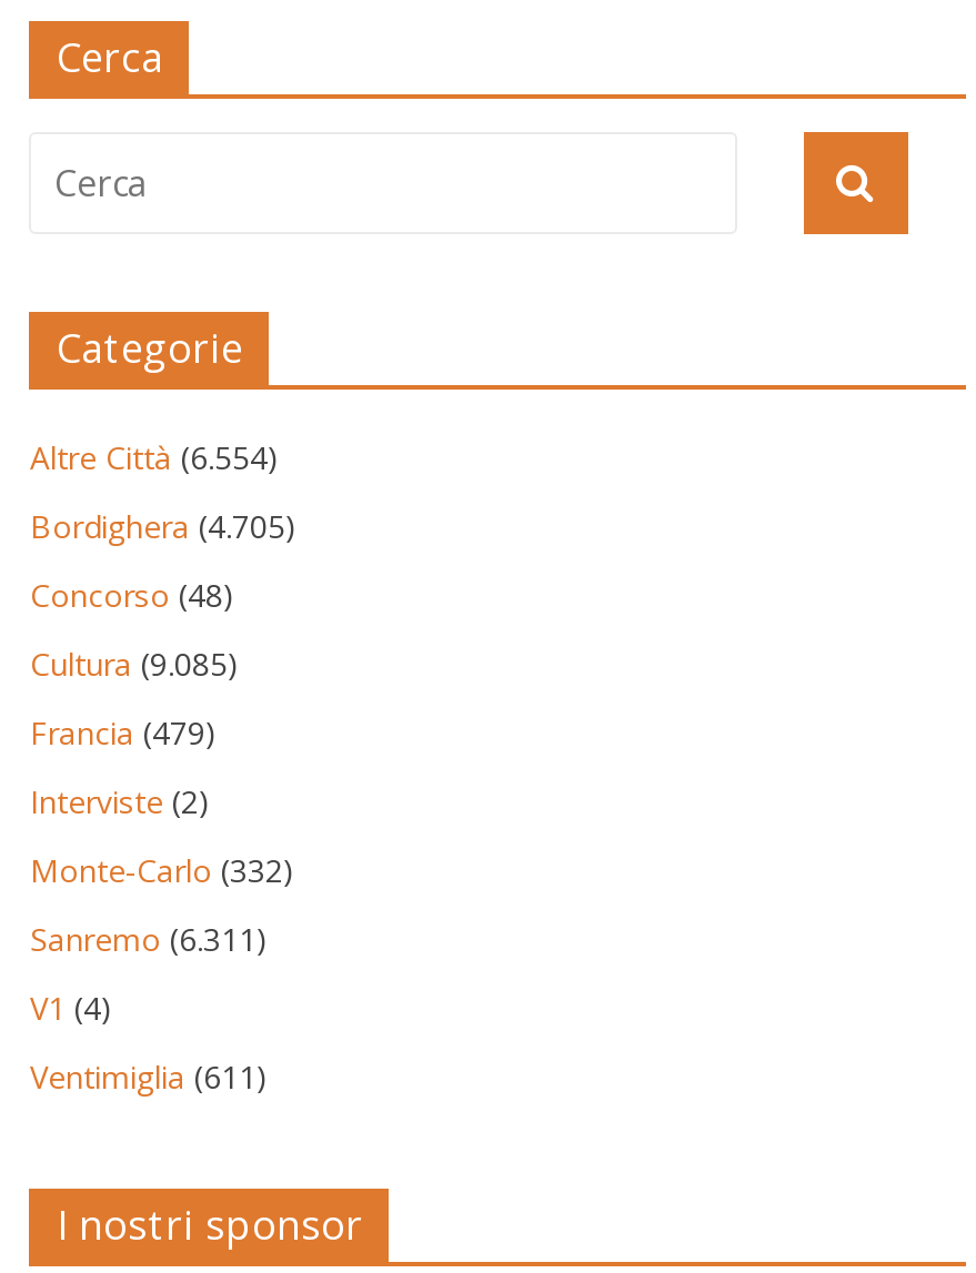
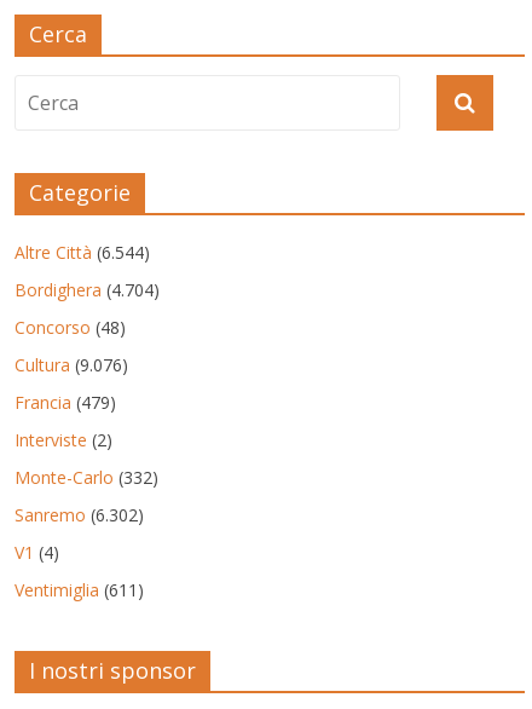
- Altre Città (6.554)
+ Altre Città (6.544)

- Bordighera (4.705)
+ Bordighera (4.704)

- Cultura (9.085)
+ Cultura (9.076)

- Sanremo (6.311)
+ Sanremo (6.302)
